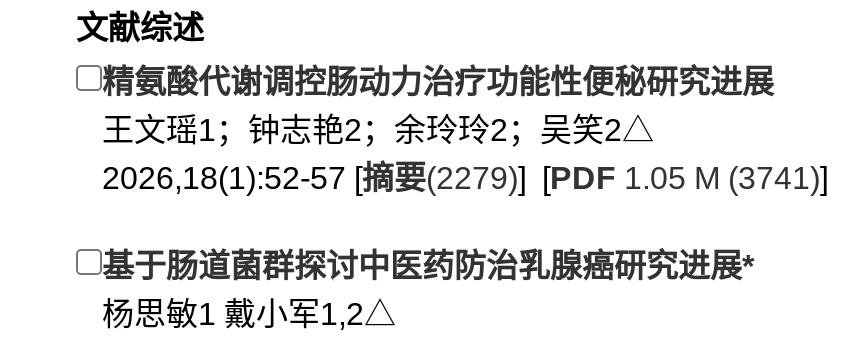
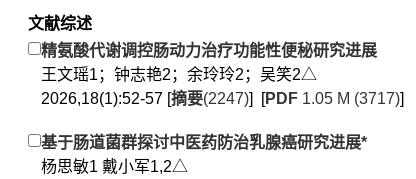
- 2026,18(1):52-57 [摘要(2279)] [PDF 1.05 M (3741)]
+ 2026,18(1):52-57 [摘要(2247)] [PDF 1.05 M (3717)]
